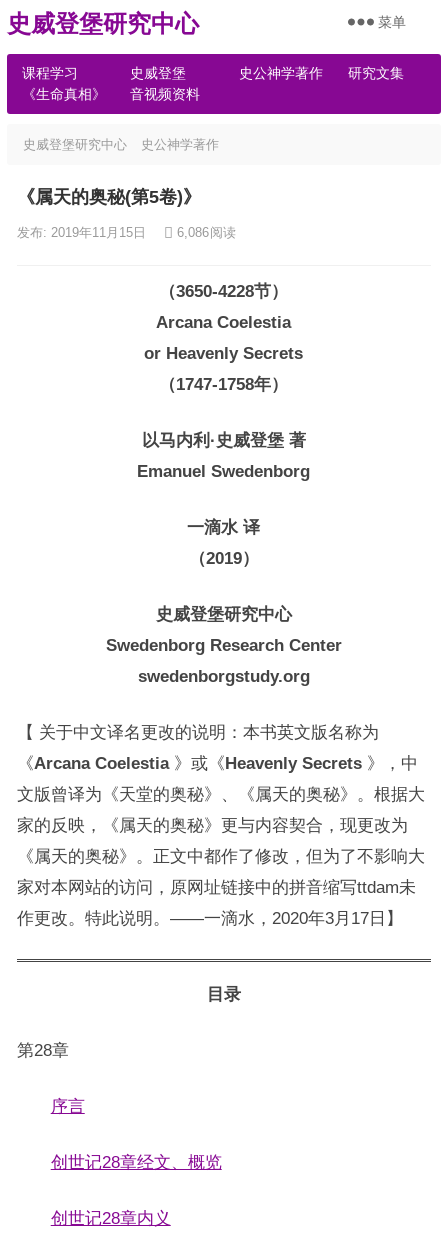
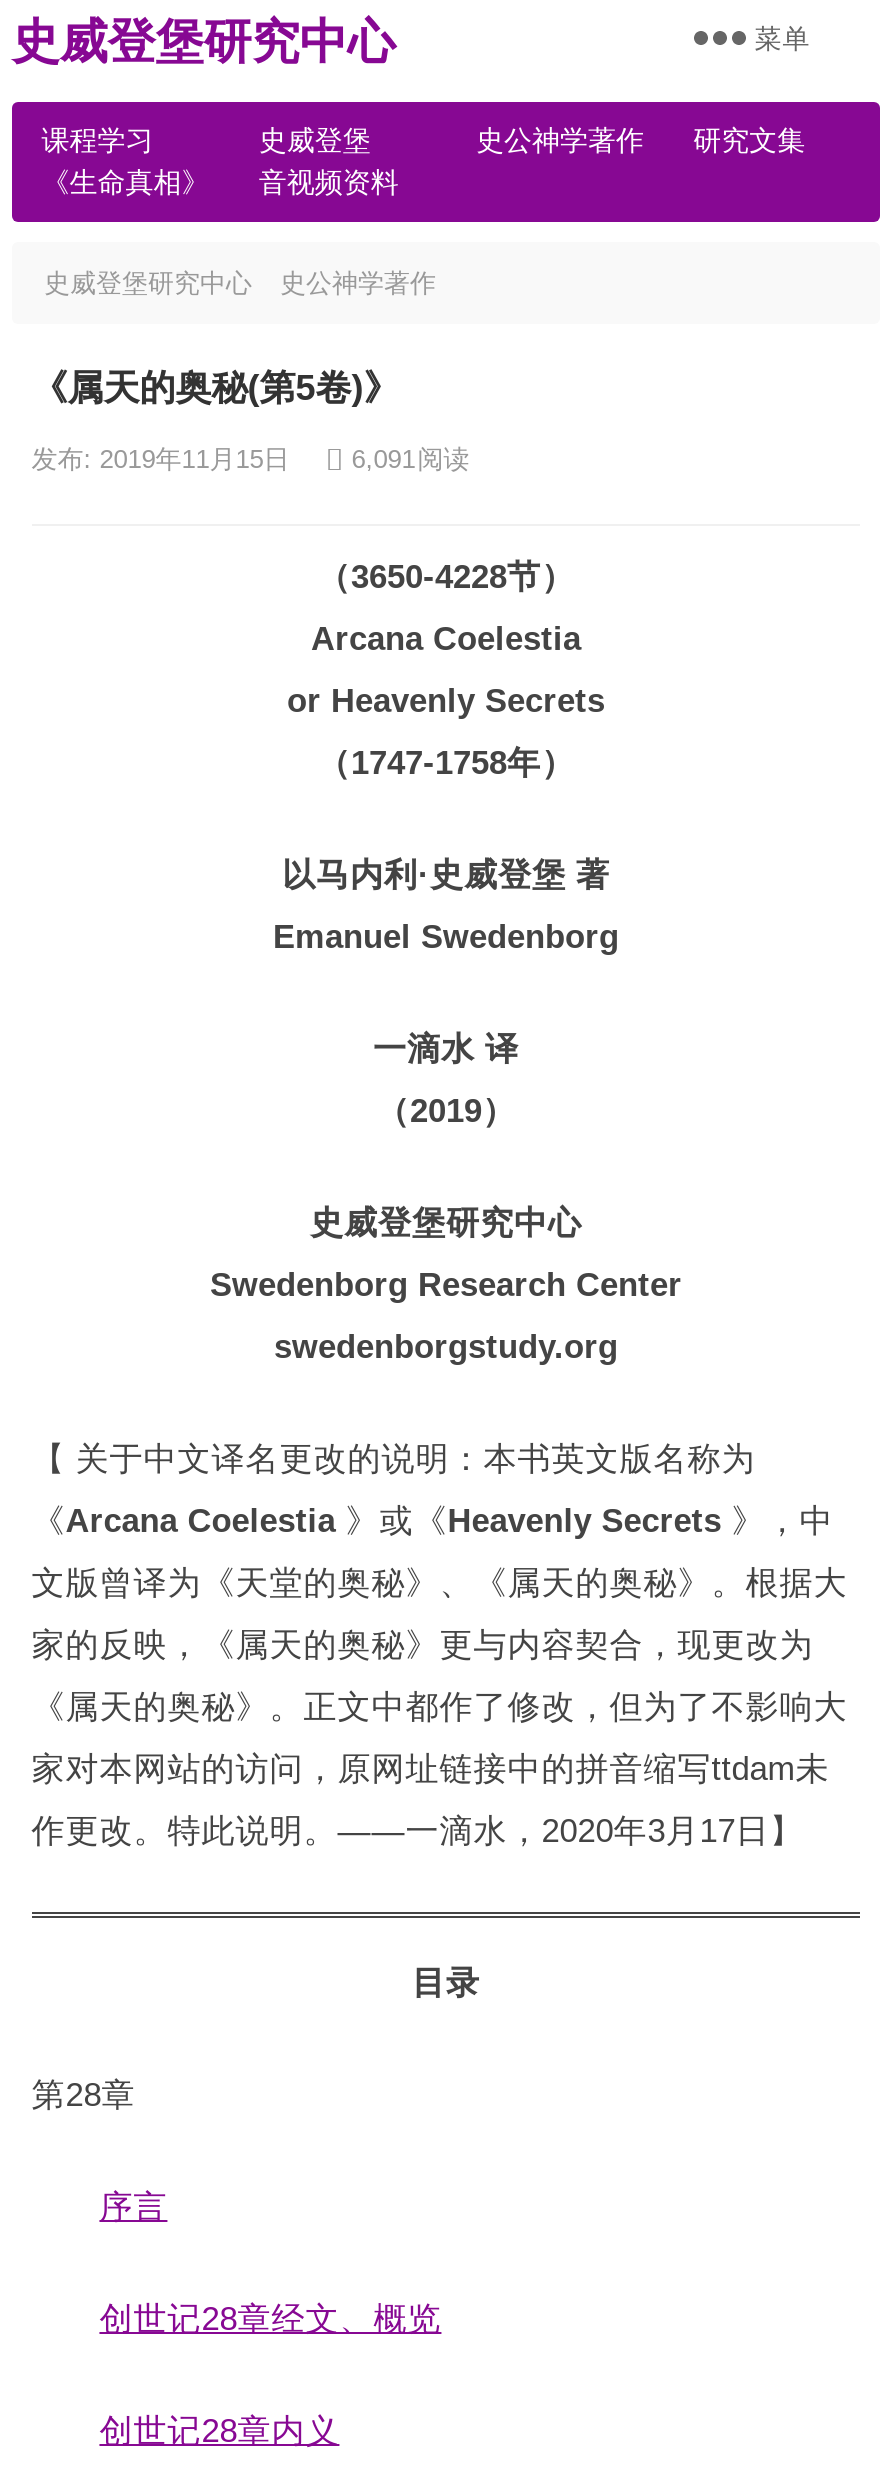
- 发布: 2019年11月15日 6,086阅读
+ 发布: 2019年11月15日 6,091阅读
